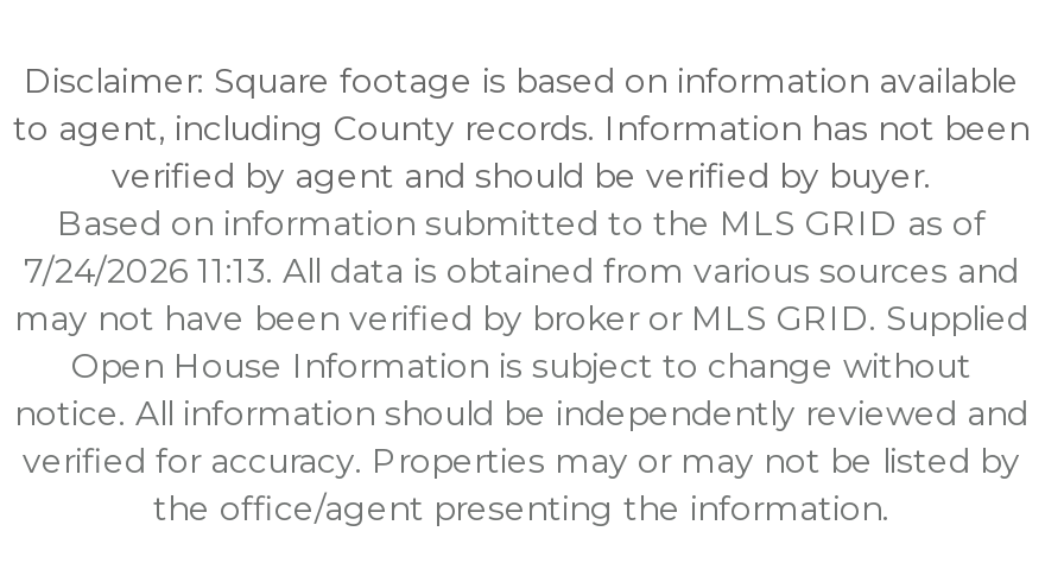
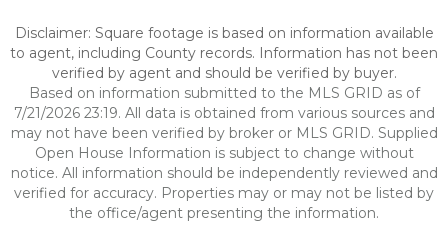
- 7/24/2026 11:13. All data is obtained from various sources and
+ 7/21/2026 23:19. All data is obtained from various sources and
